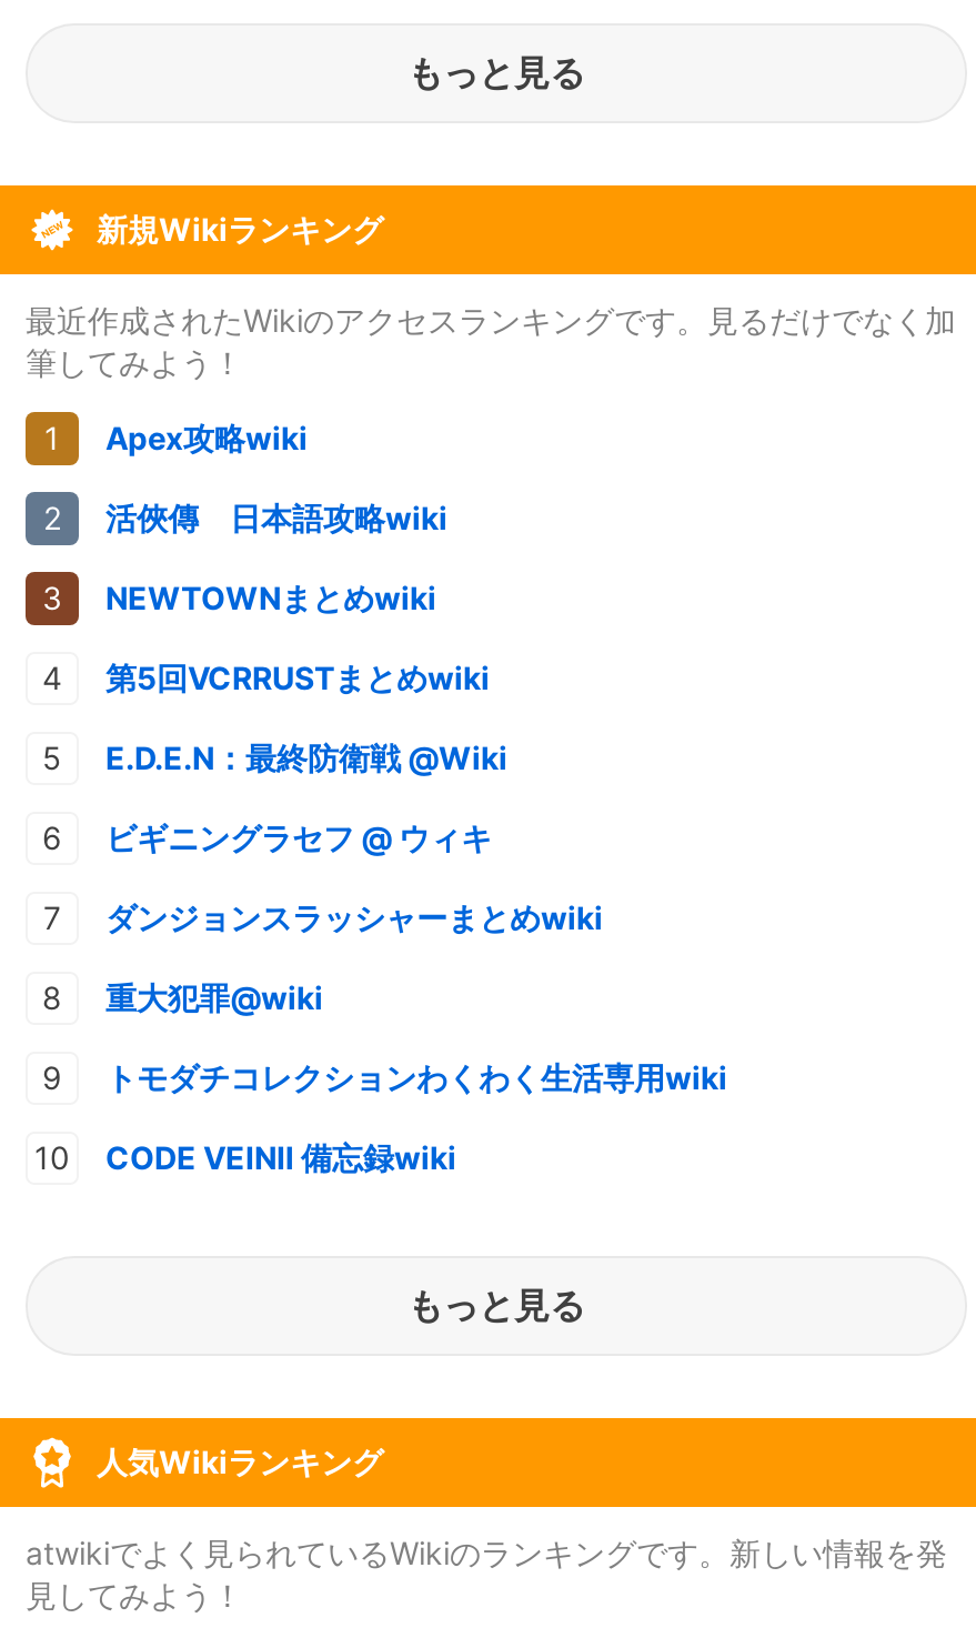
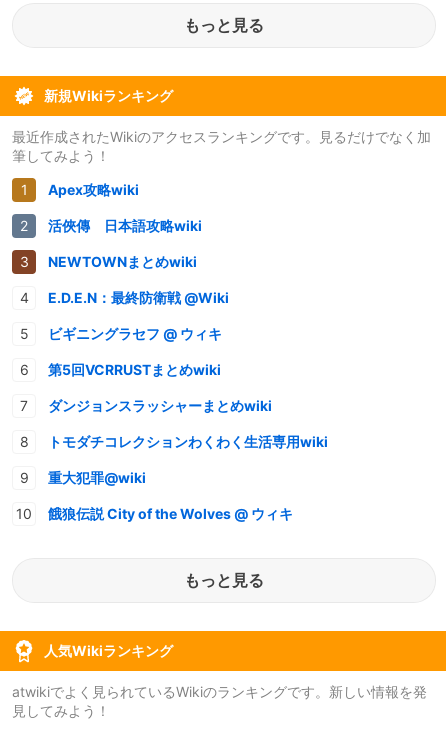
moved down: 第5回VCRRUSTまとめwiki

moved up: E.D.E.N：最終防衛戦 @Wiki | ビギニングラセフ @ ウィキ

moved down: 重大犯罪@wiki

moved up: トモダチコレクションわくわく生活専用wiki

- CODE VEINⅡ 備忘録wiki
+ 餓狼伝説 City of the Wolves @ ウィキ
